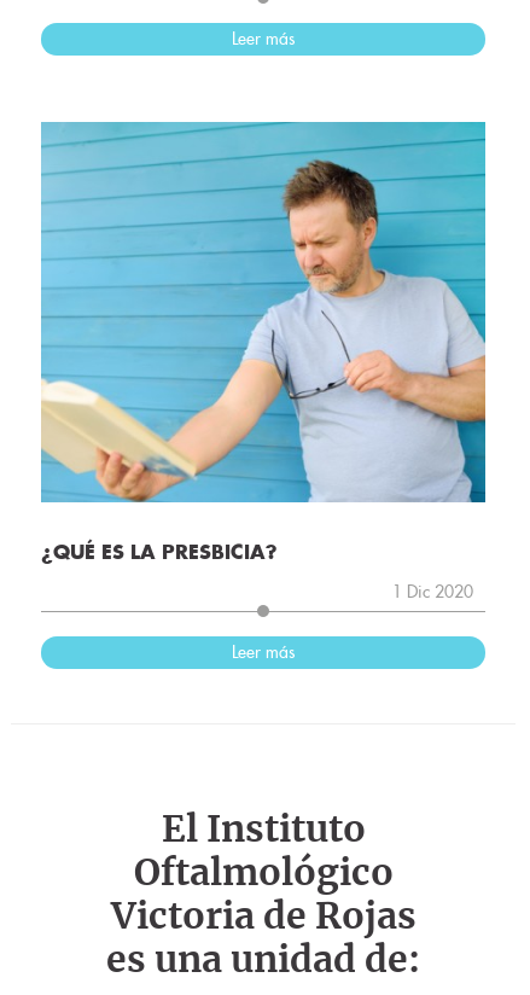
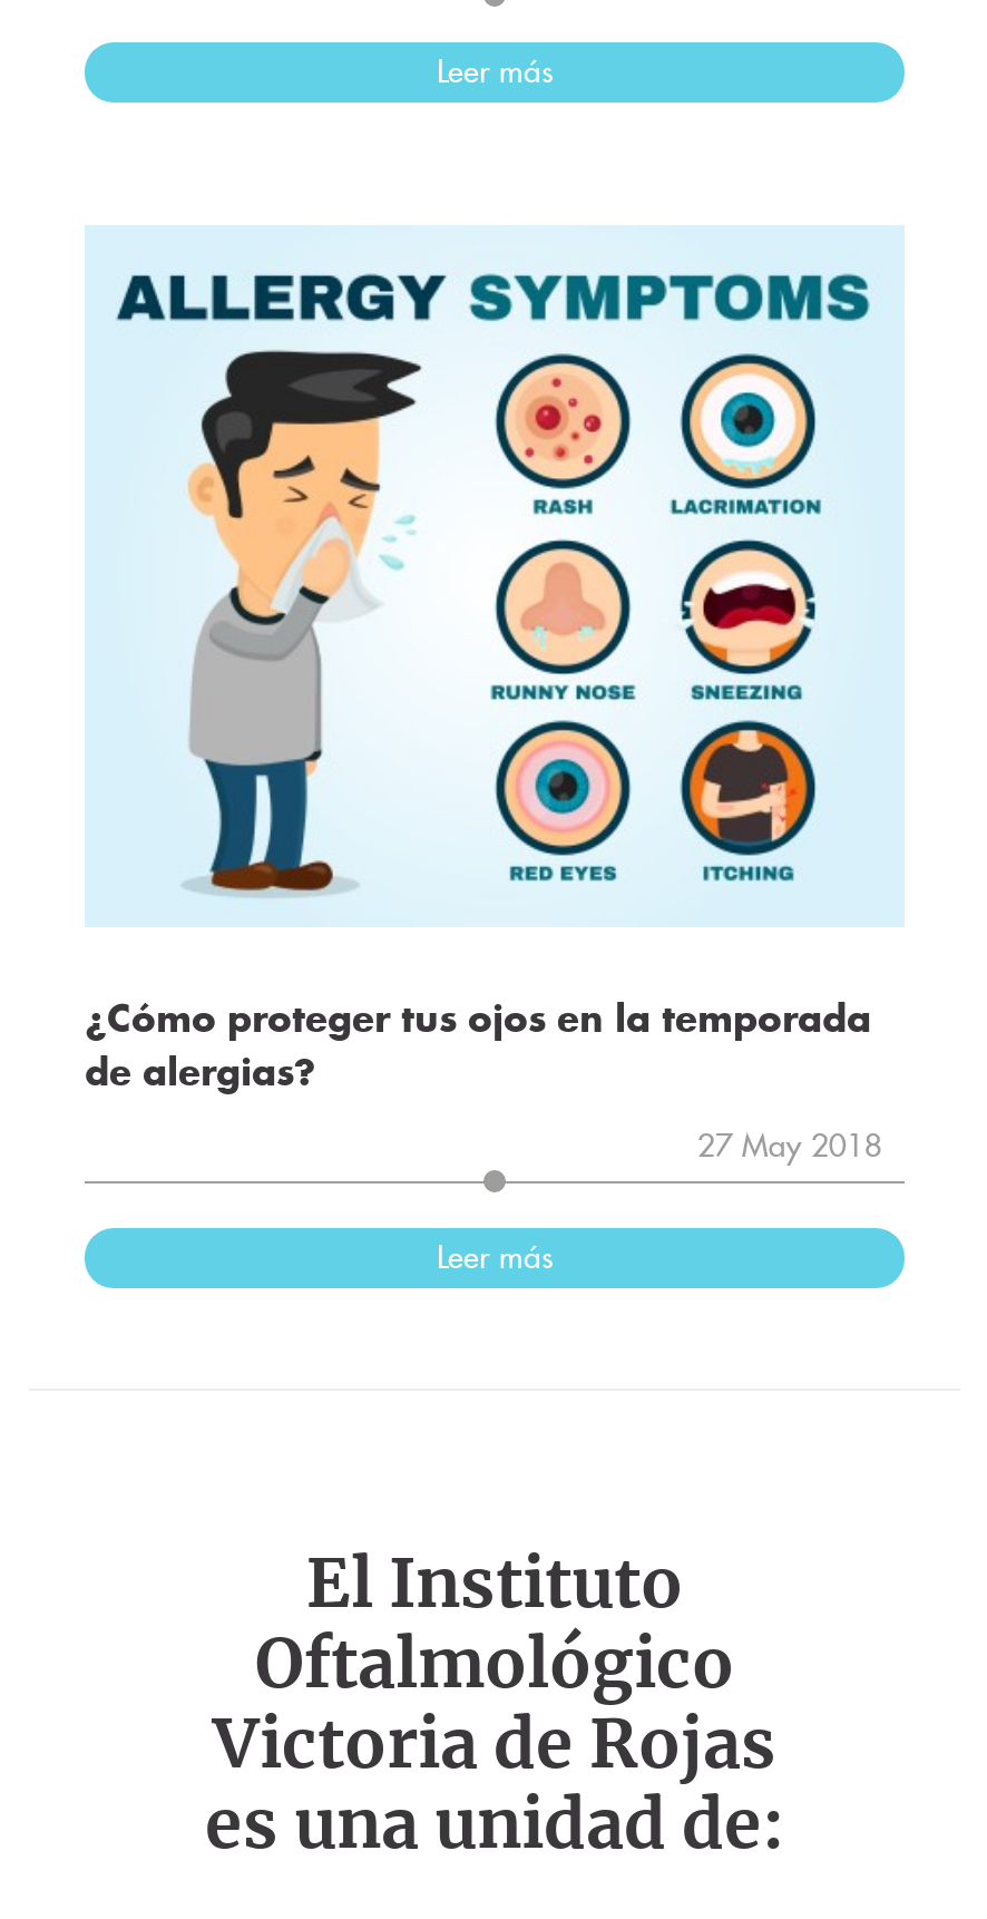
- [image]
- ¿QUÉ ES LA PRESBICIA?
- 1 Dic 2020
+ [image]
+ ¿Cómo proteger tus ojos en la temporada
+ de alergias?
+ 27 May 2018
